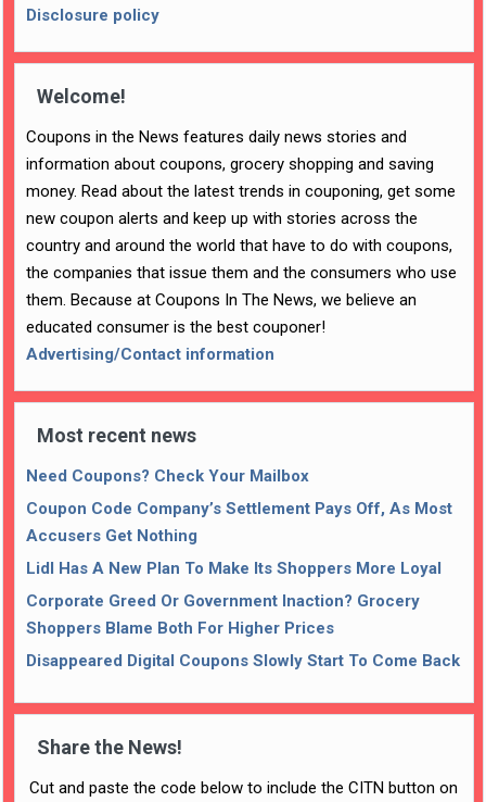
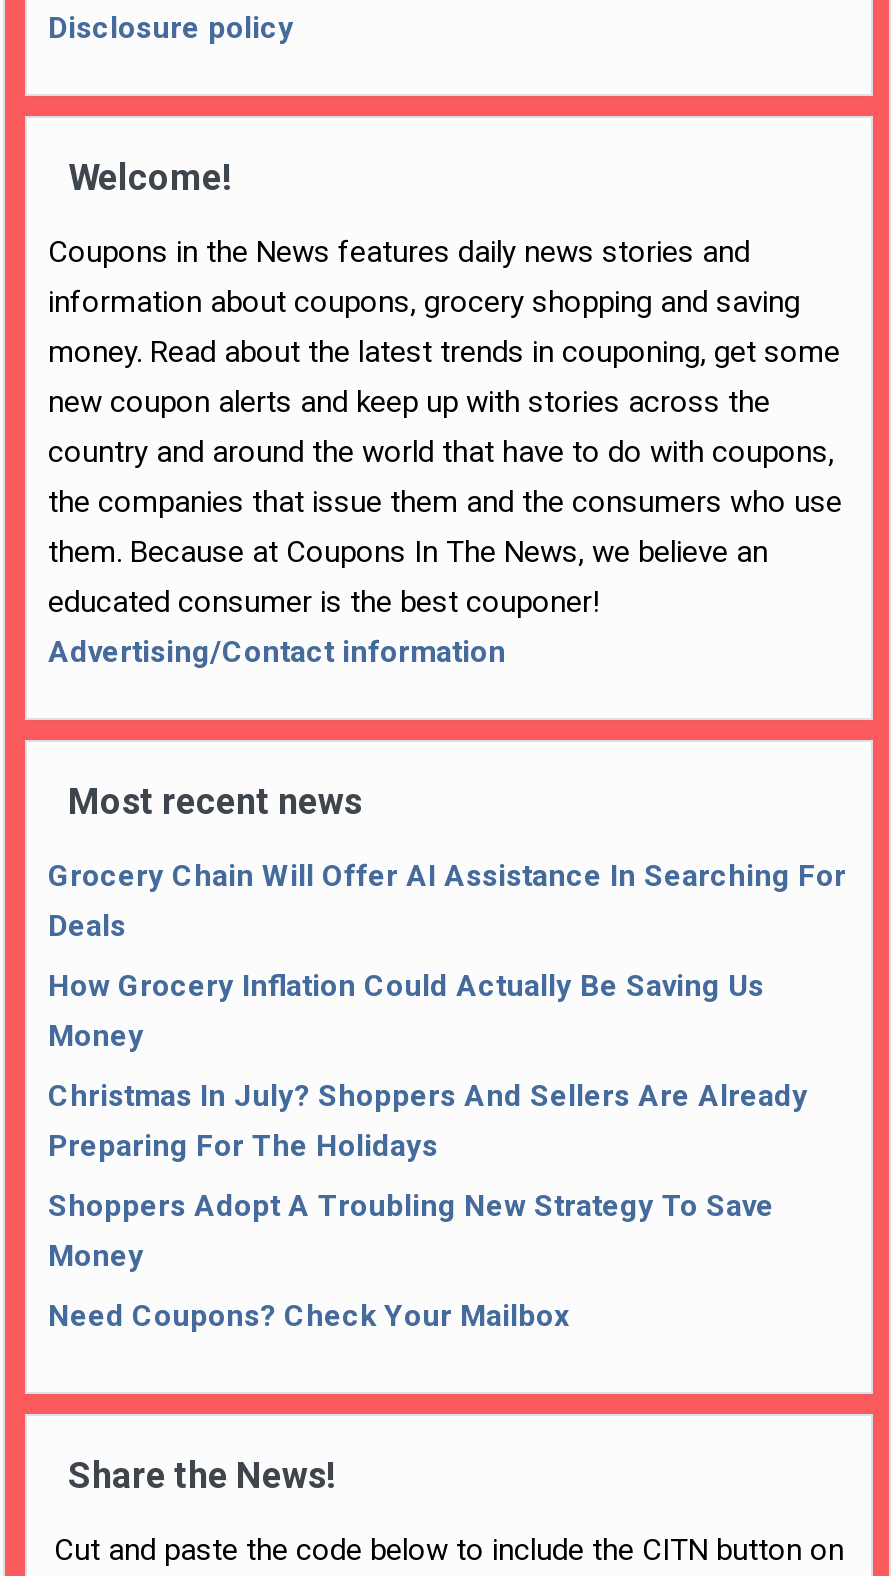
+ Grocery Chain Will Offer AI Assistance In Searching For
+ Deals
+ How Grocery Inflation Could Actually Be Saving Us
+ Money
+ Christmas In July? Shoppers And Sellers Are Already
+ Preparing For The Holidays
+ Shoppers Adopt A Troubling New Strategy To Save
+ Money

moved down: Need Coupons? Check Your Mailbox

- Coupon Code Company’s Settlement Pays Off, As Most
- Accusers Get Nothing
- Lidl Has A New Plan To Make Its Shoppers More Loyal
- Corporate Greed Or Government Inaction? Grocery
- Shoppers Blame Both For Higher Prices
- Disappeared Digital Coupons Slowly Start To Come Back
